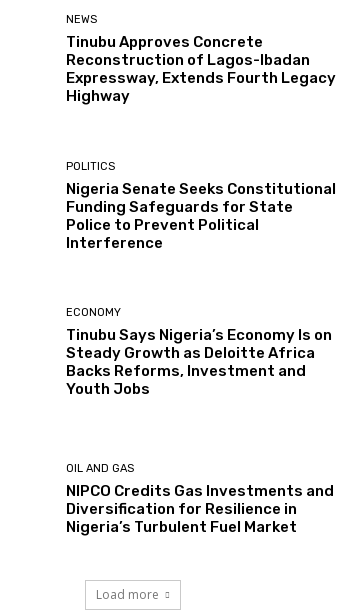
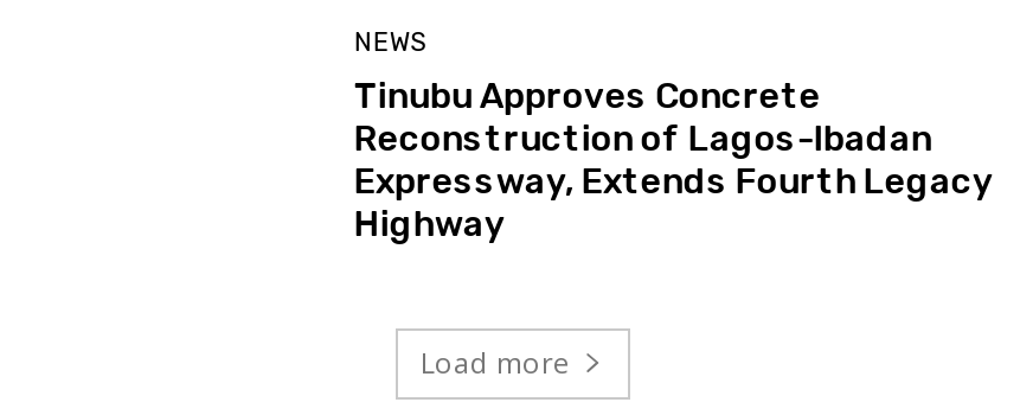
- POLITICS
- Nigeria Senate Seeks Constitutional
- Funding Safeguards for State
- Police to Prevent Political
- Interference

- ECONOMY
- Tinubu Says Nigeria’s Economy Is on
- Steady Growth as Deloitte Africa
- Backs Reforms, Investment and
- Youth Jobs

- OIL AND GAS
- NIPCO Credits Gas Investments and
- Diversification for Resilience in
- Nigeria’s Turbulent Fuel Market
